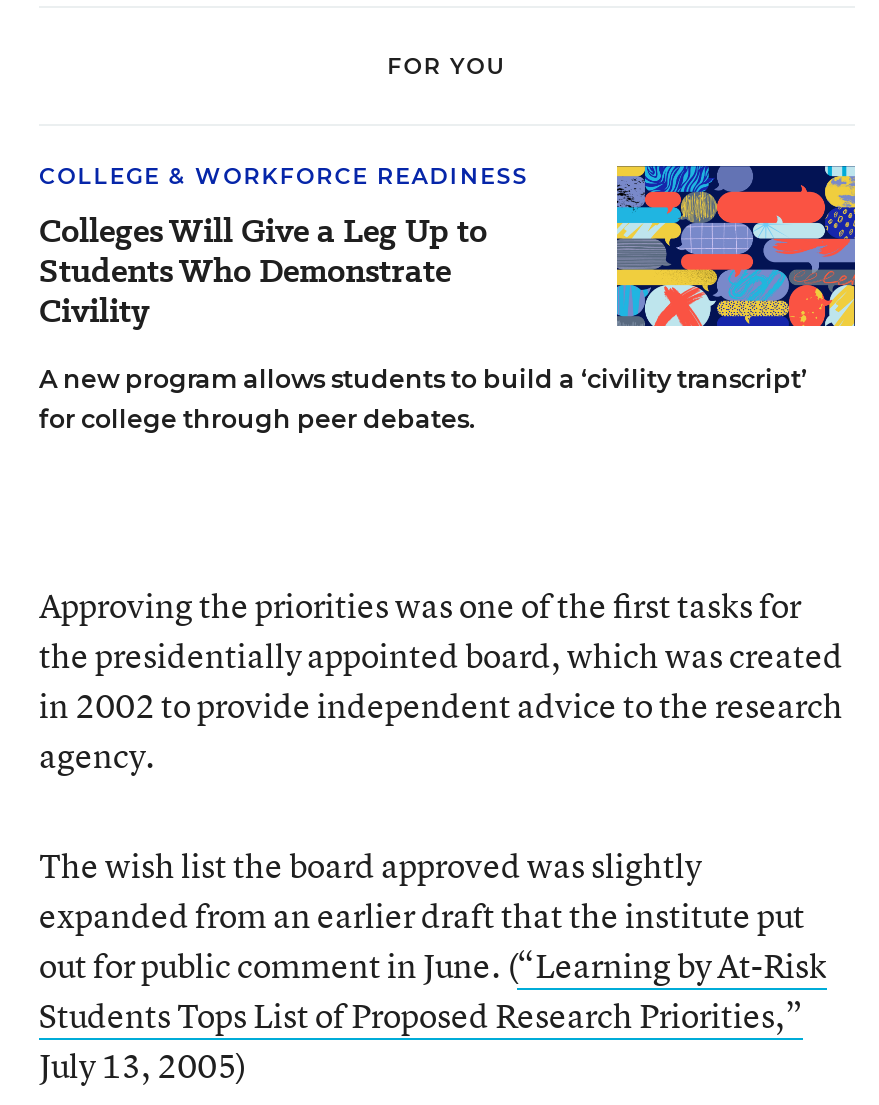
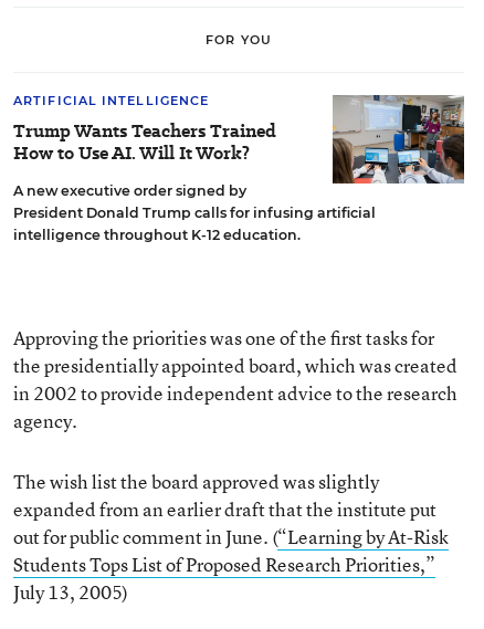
- COLLEGE & WORKFORCE READINESS
- Colleges Will Give a Leg Up to
- Students Who Demonstrate
- Civility
+ ARTIFICIAL INTELLIGENCE
+ Trump Wants Teachers Trained
+ How to Use AI. Will It Work?

- [image]
- A new program allows students to build a ‘civility transcript’
- for college through peer debates.
+ [image]
+ A new executive order signed by
+ President Donald Trump calls for infusing artificial
+ intelligence throughout K-12 education.
